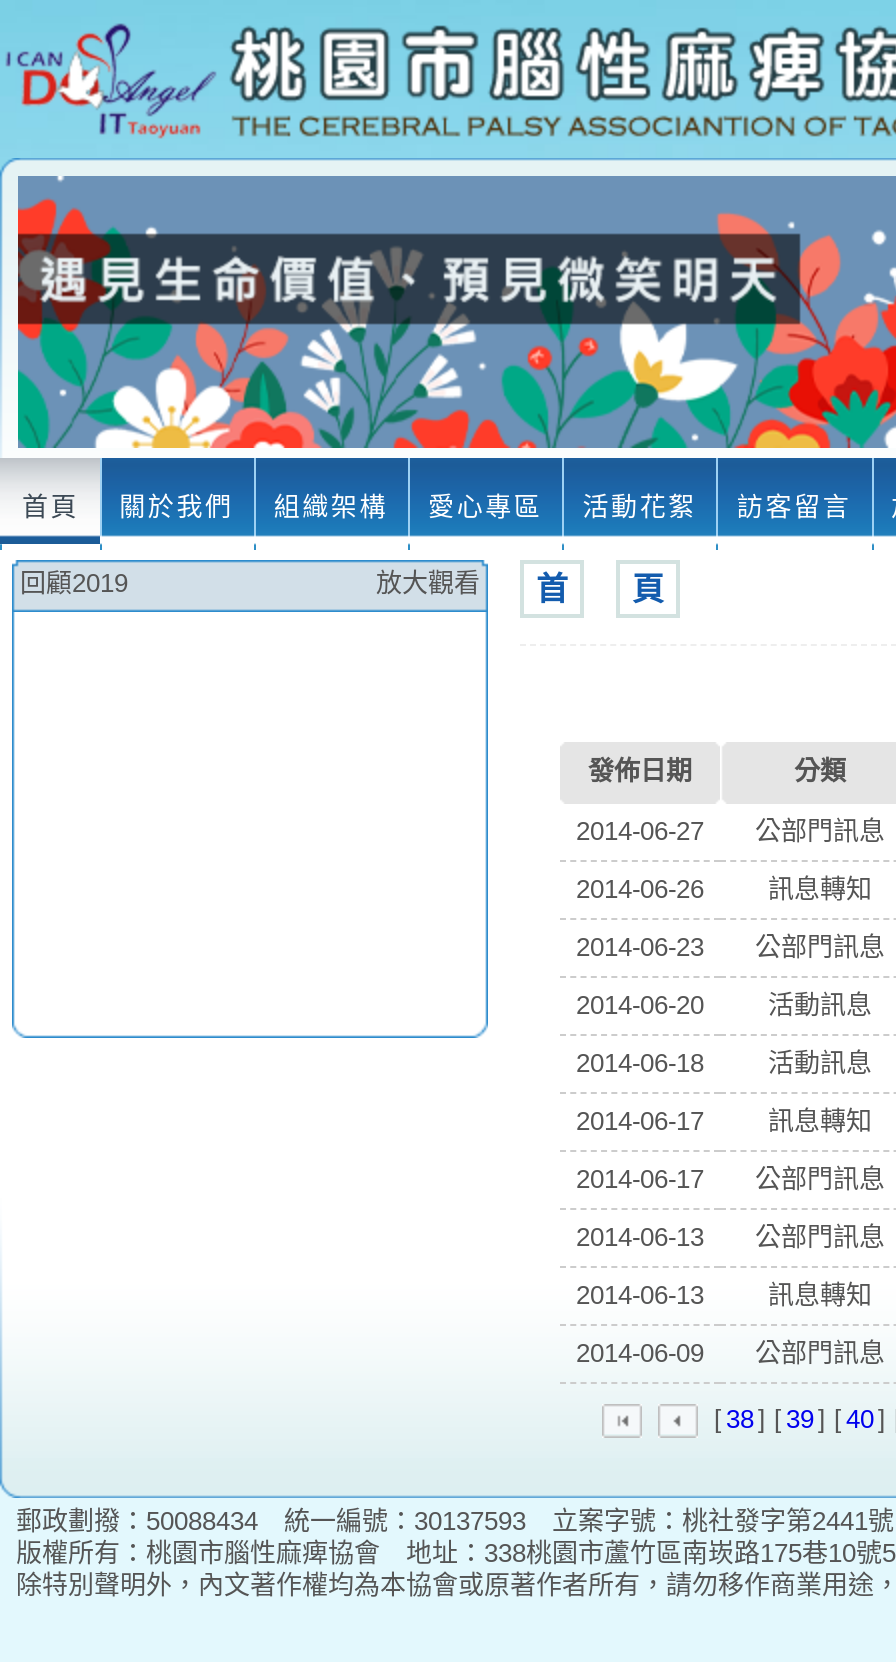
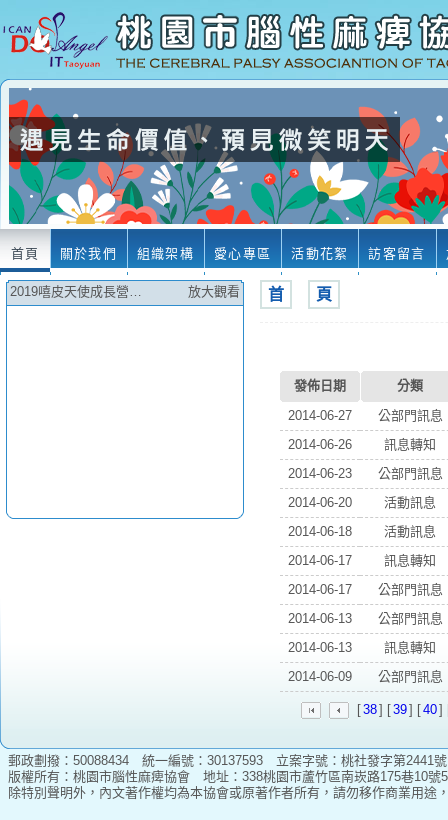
- 回顧2019
+ 2019嘻皮天使成長營…
